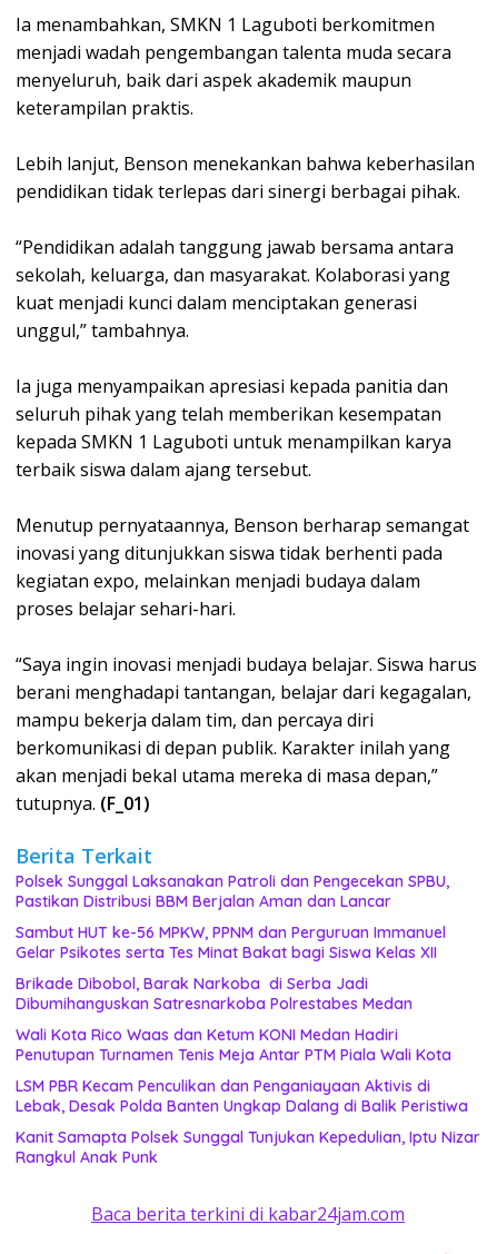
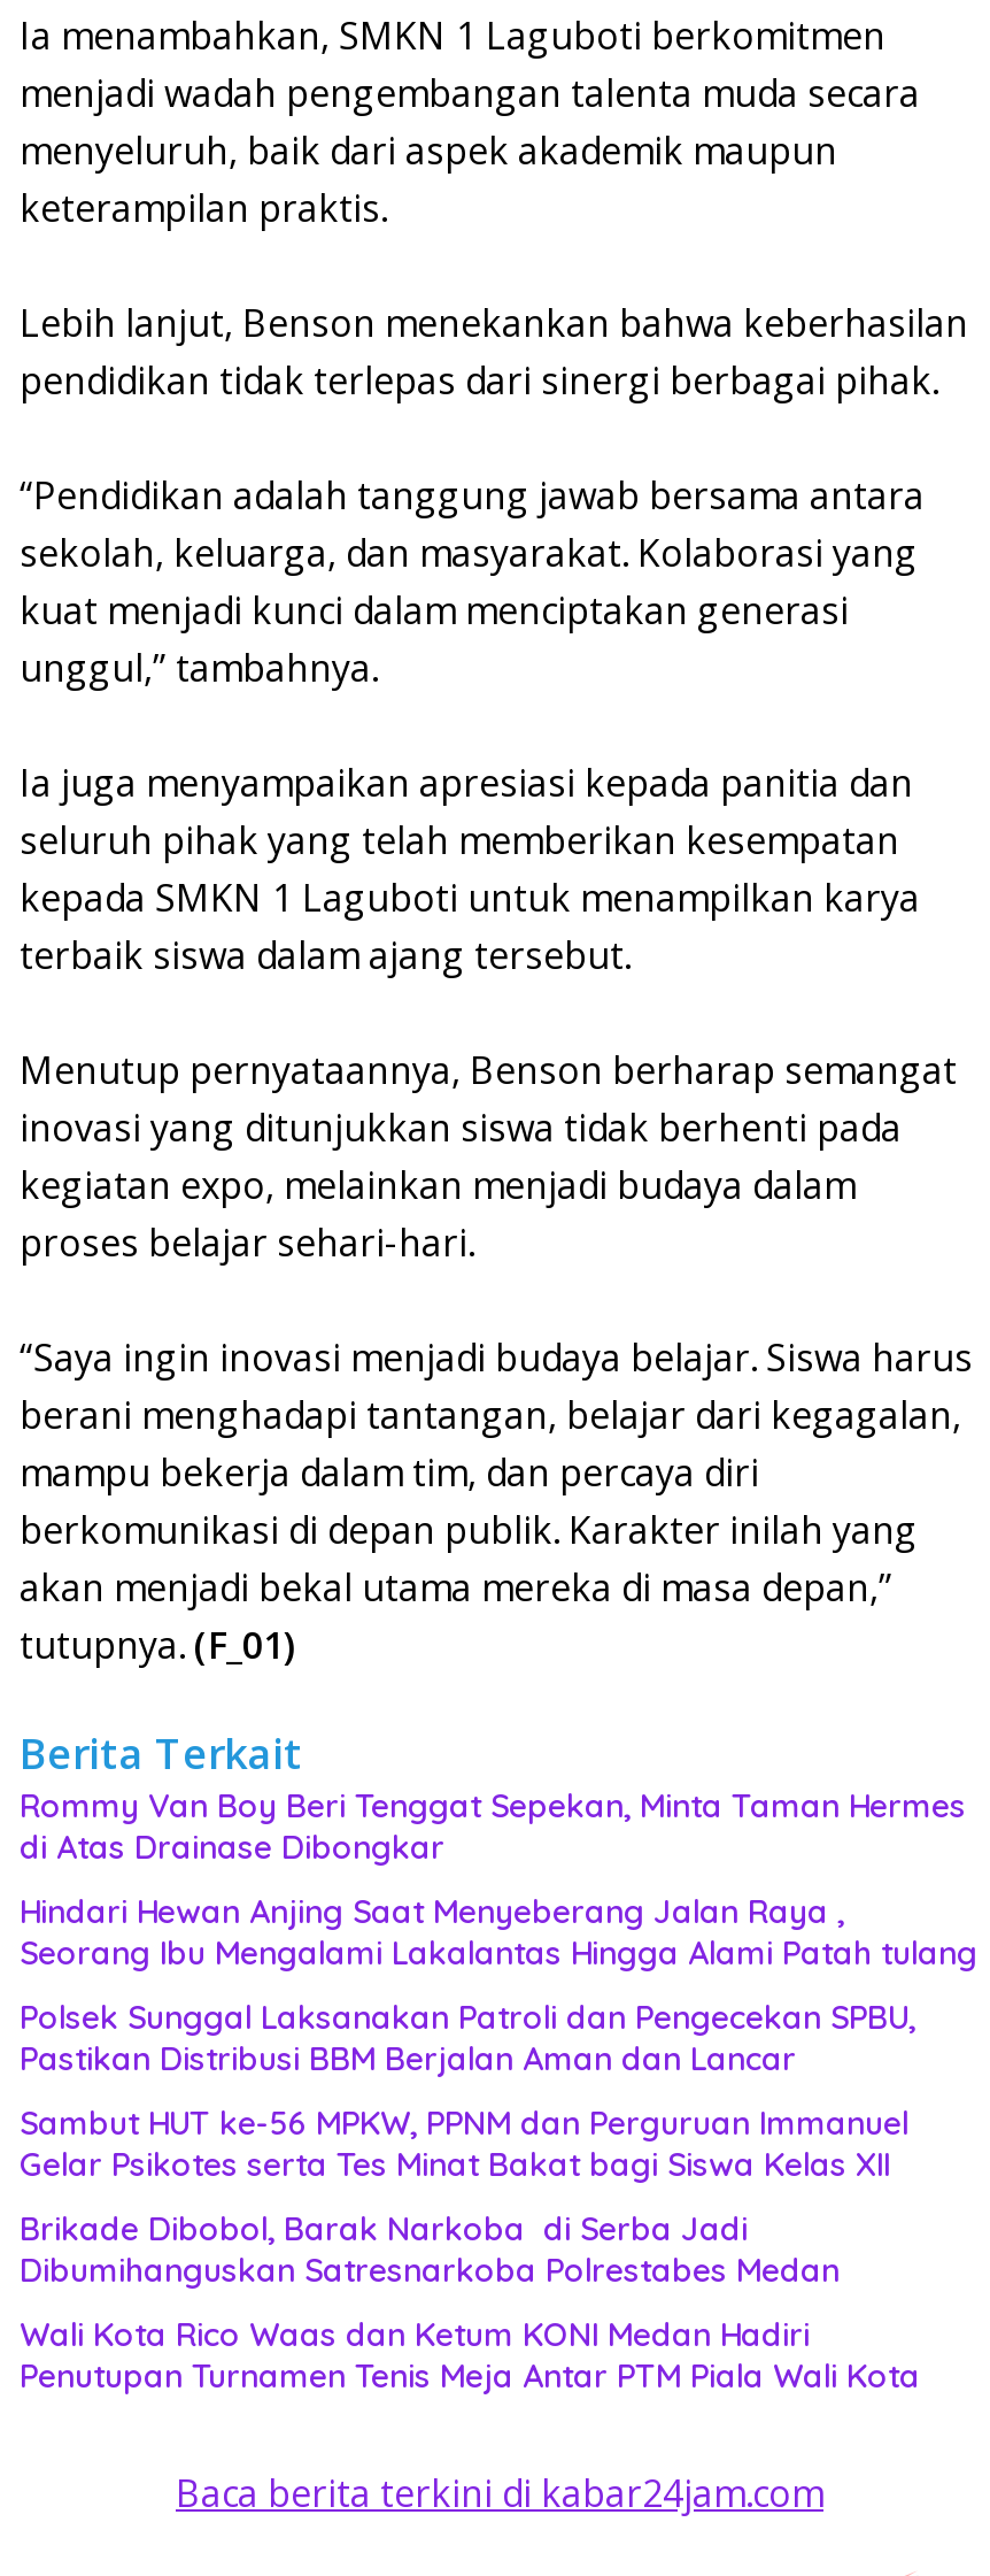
+ Rommy Van Boy Beri Tenggat Sepekan, Minta Taman Hermes
+ di Atas Drainase Dibongkar
+ Hindari Hewan Anjing Saat Menyeberang Jalan Raya ,
+ Seorang Ibu Mengalami Lakalantas Hingga Alami Patah tulang

moved down: Polsek Sunggal Laksanakan Patroli dan Pengecekan SPBU, | Pastikan Distribusi BBM Berjalan Aman dan Lancar | Sambut HUT ke-56 MPKW, PPNM dan Perguruan Immanuel | Gelar Psikotes serta Tes Minat Bakat bagi Siswa Kelas XII | Brikade Dibobol, Barak Narkoba di Serba Jadi | Dibumihanguskan Satresnarkoba Polrestabes Medan | Wali Kota Rico Waas dan Ketum KONI Medan Hadiri | Penutupan Turnamen Tenis Meja Antar PTM Piala Wali Kota

- LSM PBR Kecam Penculikan dan Penganiayaan Aktivis di
- Lebak, Desak Polda Banten Ungkap Dalang di Balik Peristiwa
- Kanit Samapta Polsek Sunggal Tunjukan Kepedulian, Iptu Nizar
- Rangkul Anak Punk
